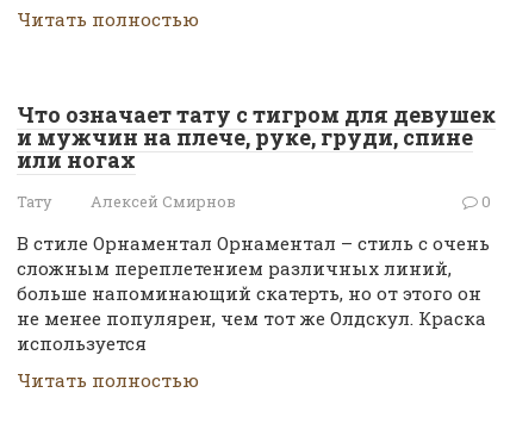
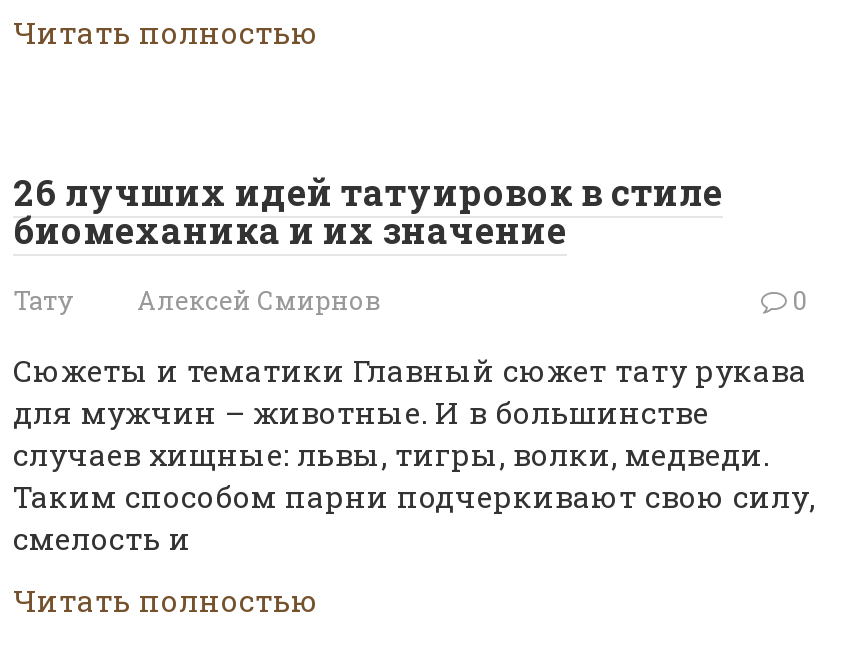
- Что означает тату с тигром для девушек
- и мужчин на плече, руке, груди, спине
- или ногах
+ 26 лучших идей татуировок в стиле
+ биомеханика и их значение

- В стиле Орнаментал Орнаментал – стиль с очень
- сложным переплетением различных линий,
- больше напоминающий скатерть, но от этого он
- не менее популярен, чем тот же Олдскул. Краска
- используется
+ Сюжеты и тематики Главный сюжет тату рукава
+ для мужчин – животные. И в большинстве
+ случаев хищные: львы, тигры, волки, медведи.
+ Таким способом парни подчеркивают свою силу,
+ смелость и
